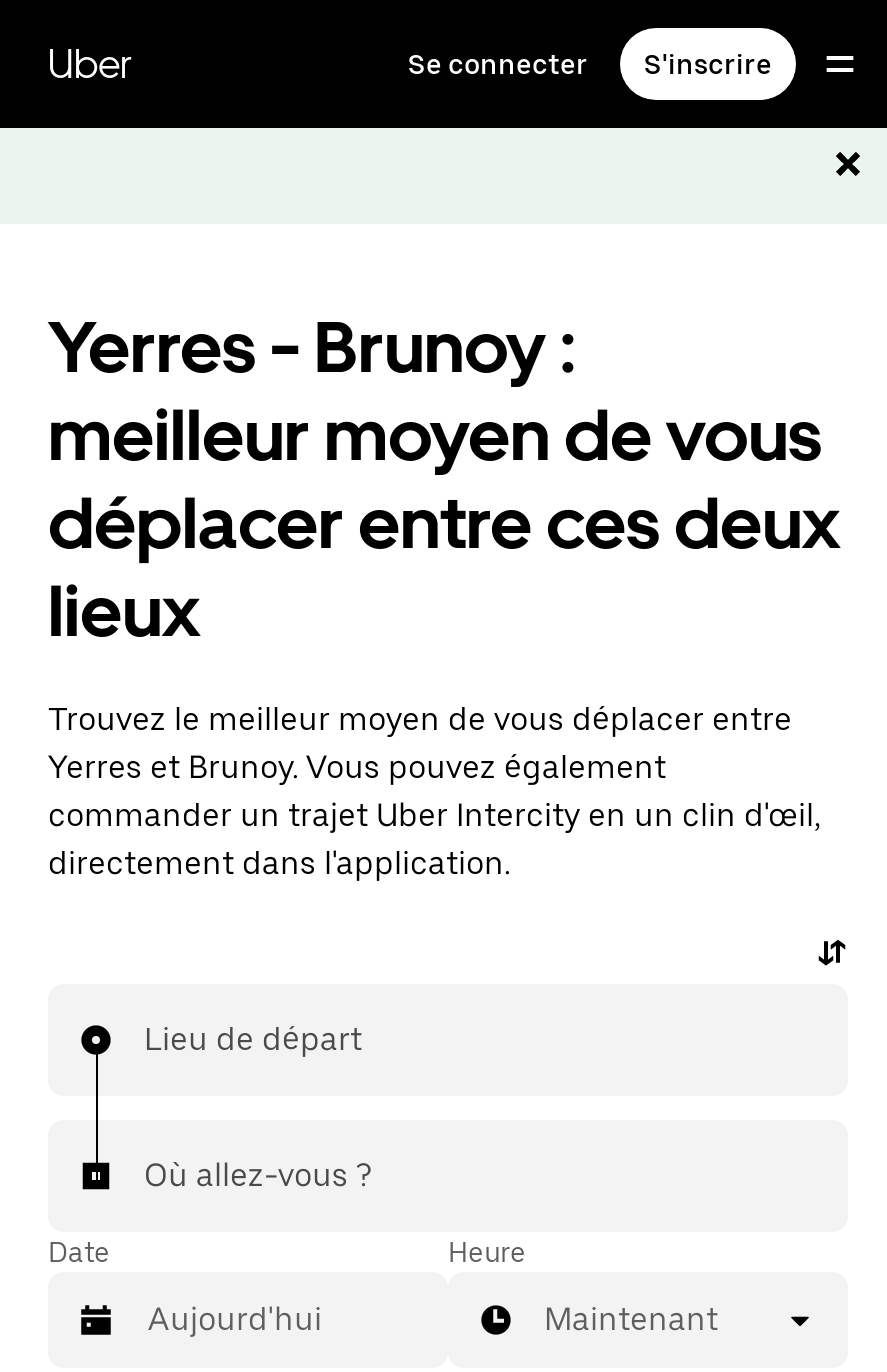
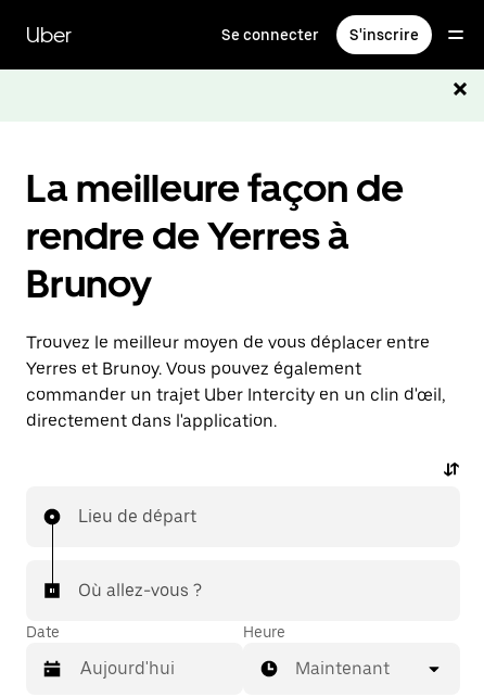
- Yerres - Brunoy :
- meilleur moyen de vous
- déplacer entre ces deux
- lieux
+ La meilleure façon de
+ rendre de Yerres à
+ Brunoy
